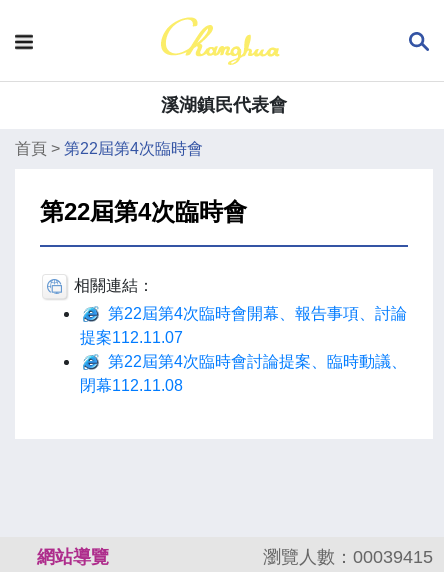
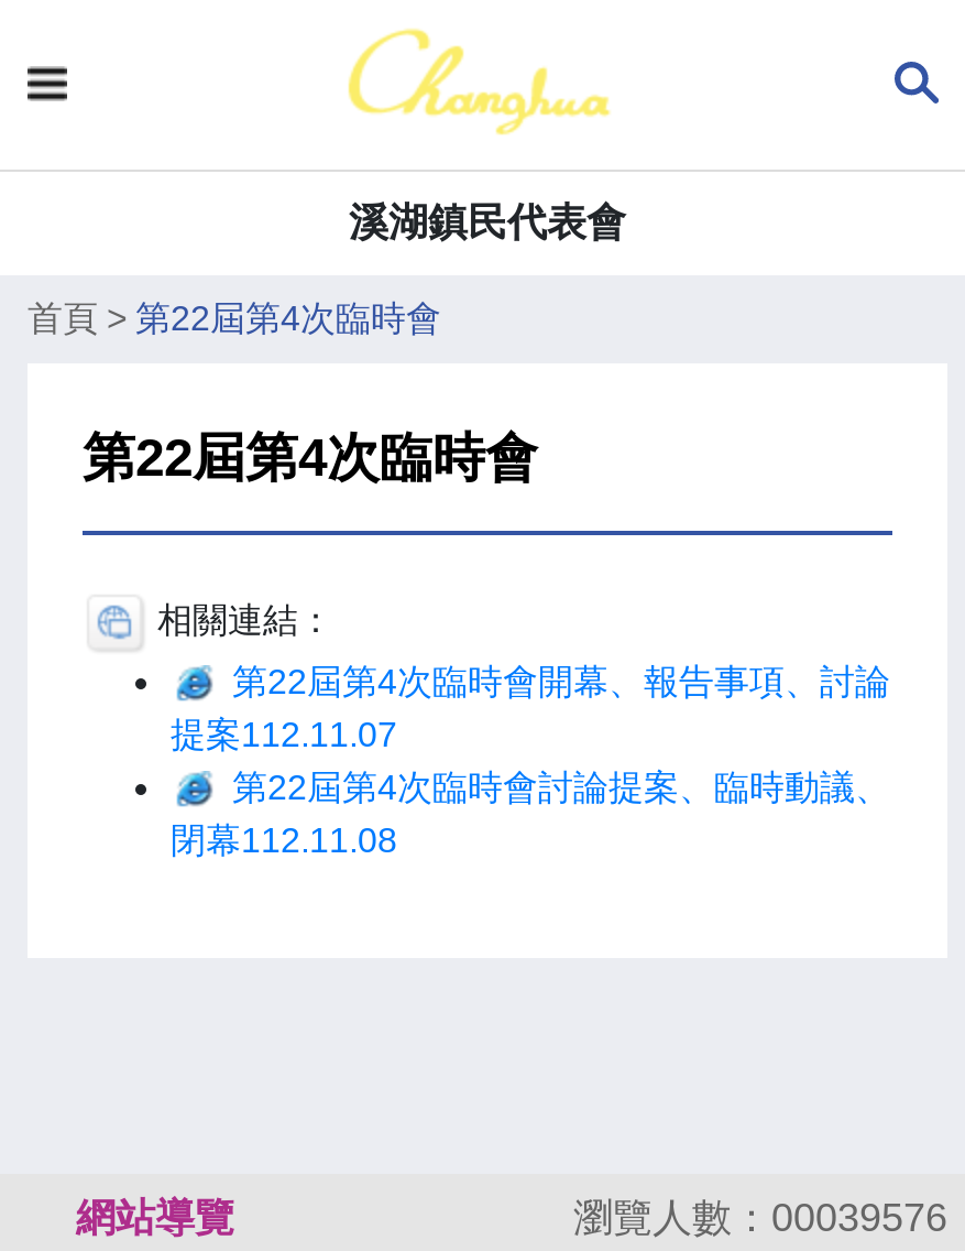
- 瀏覽人數：00039415
+ 瀏覽人數：00039576
